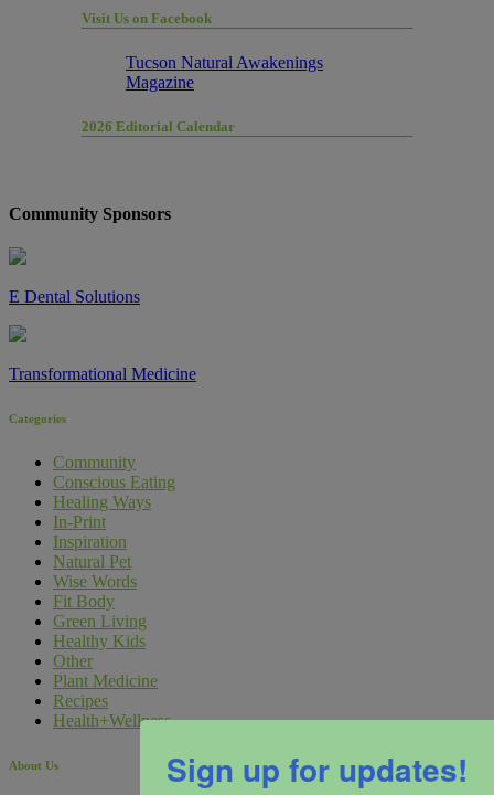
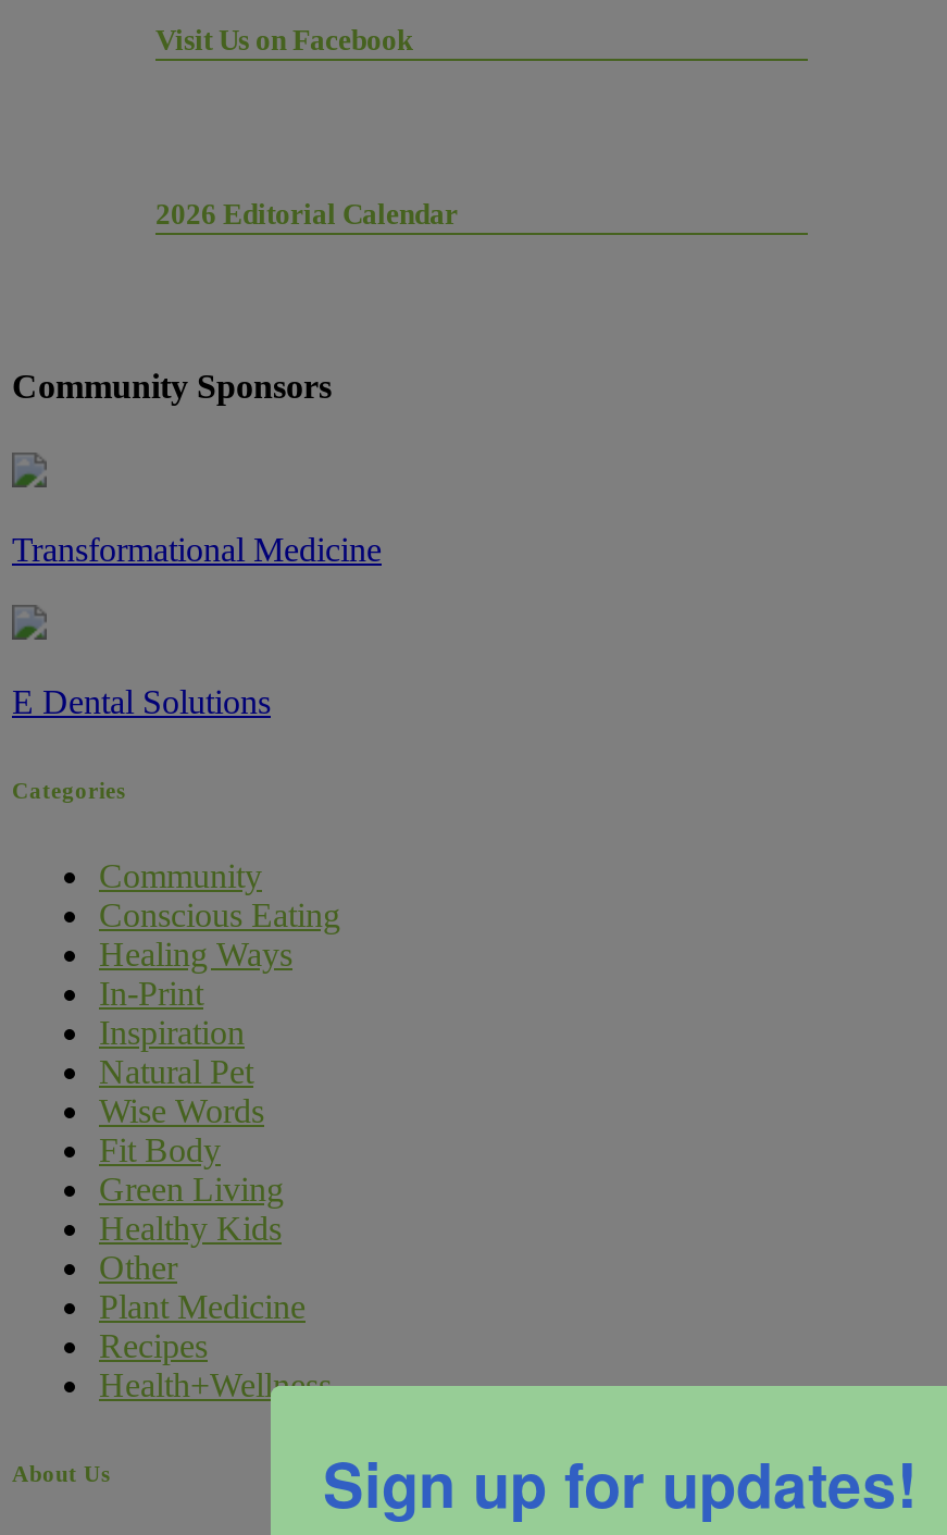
- Tucson Natural Awakenings
- Magazine

moved down: E Dental Solutions

moved up: Transformational Medicine
